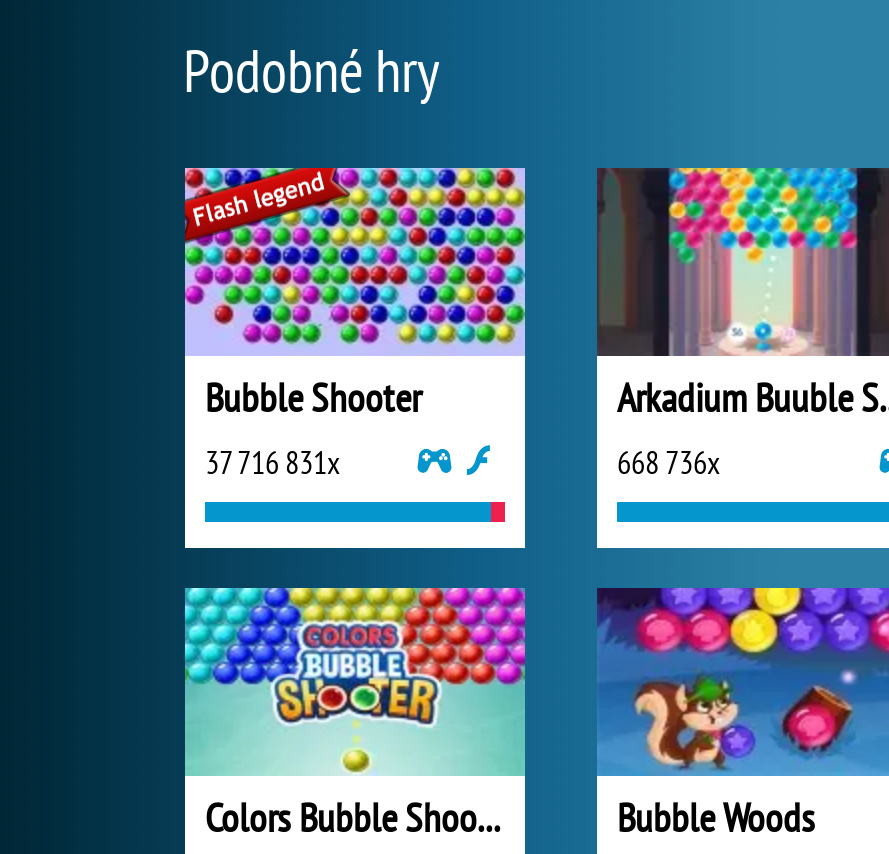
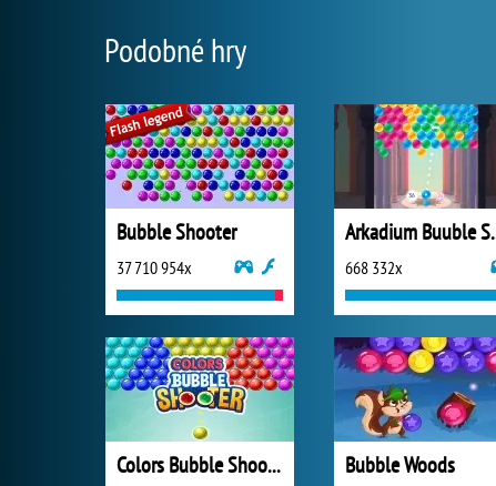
- 37 716 831x
+ 37 710 954x

- 668 736x
+ 668 332x
